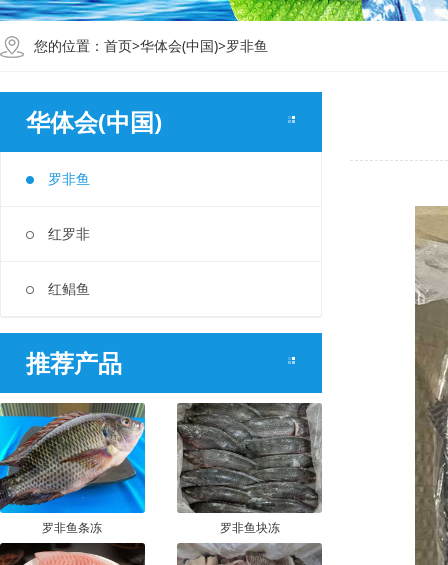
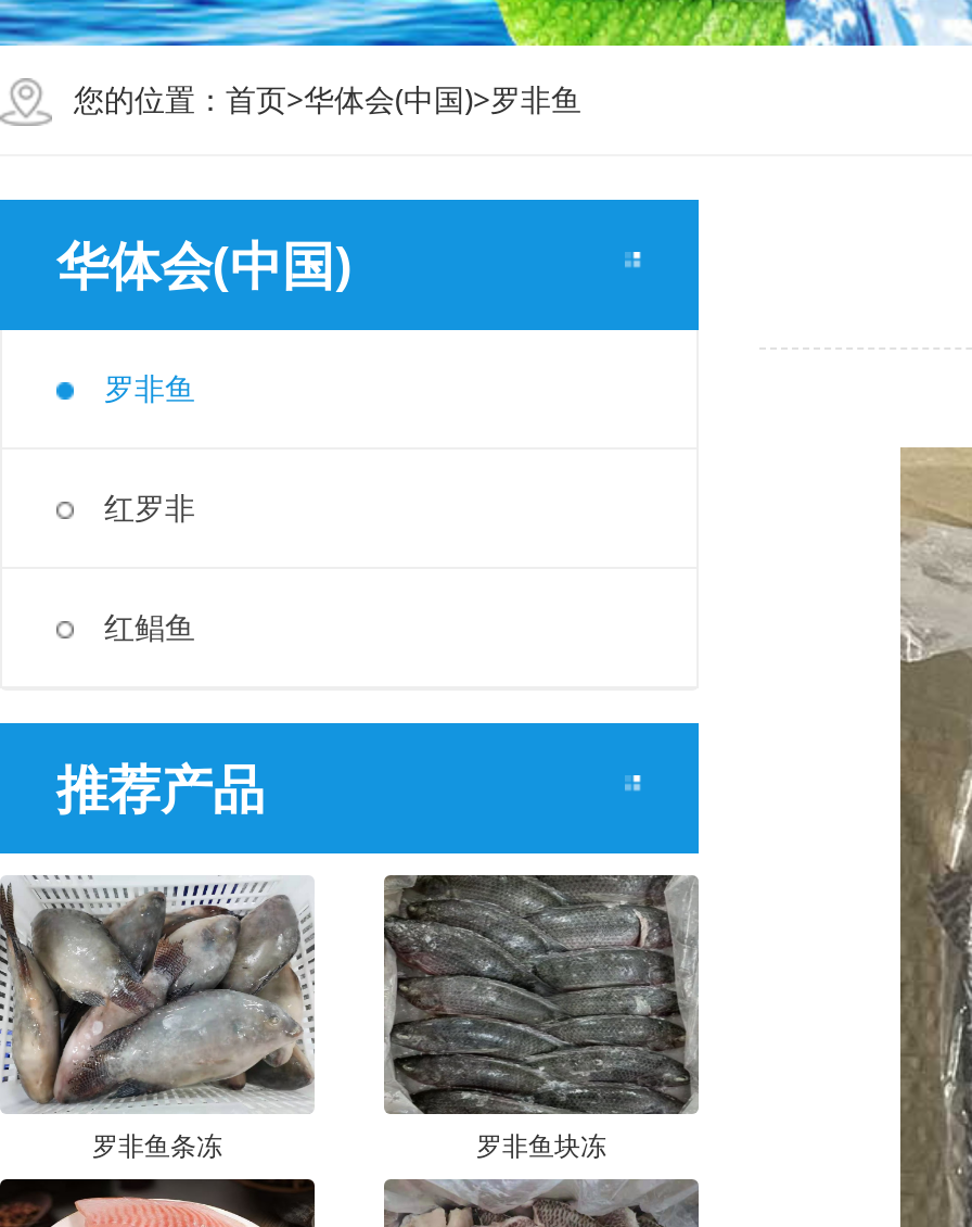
- [image]
+ [image]
